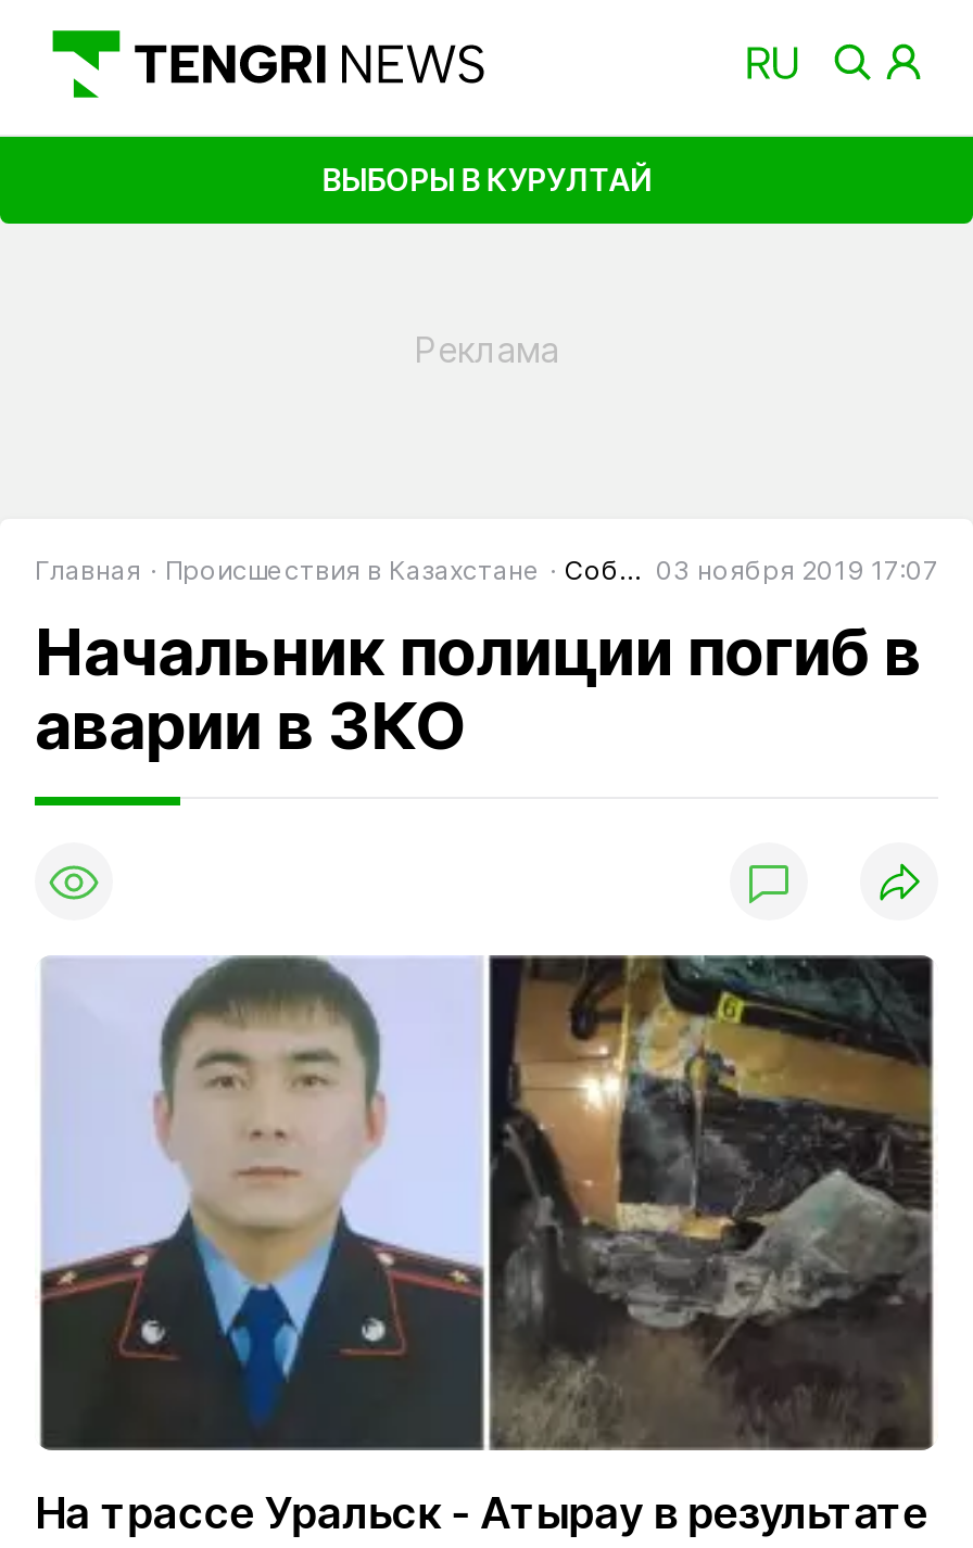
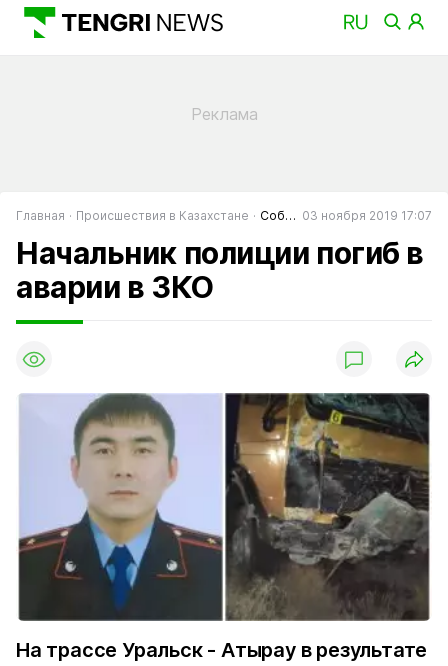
- ВЫБОРЫ В КУРУЛТАЙ
